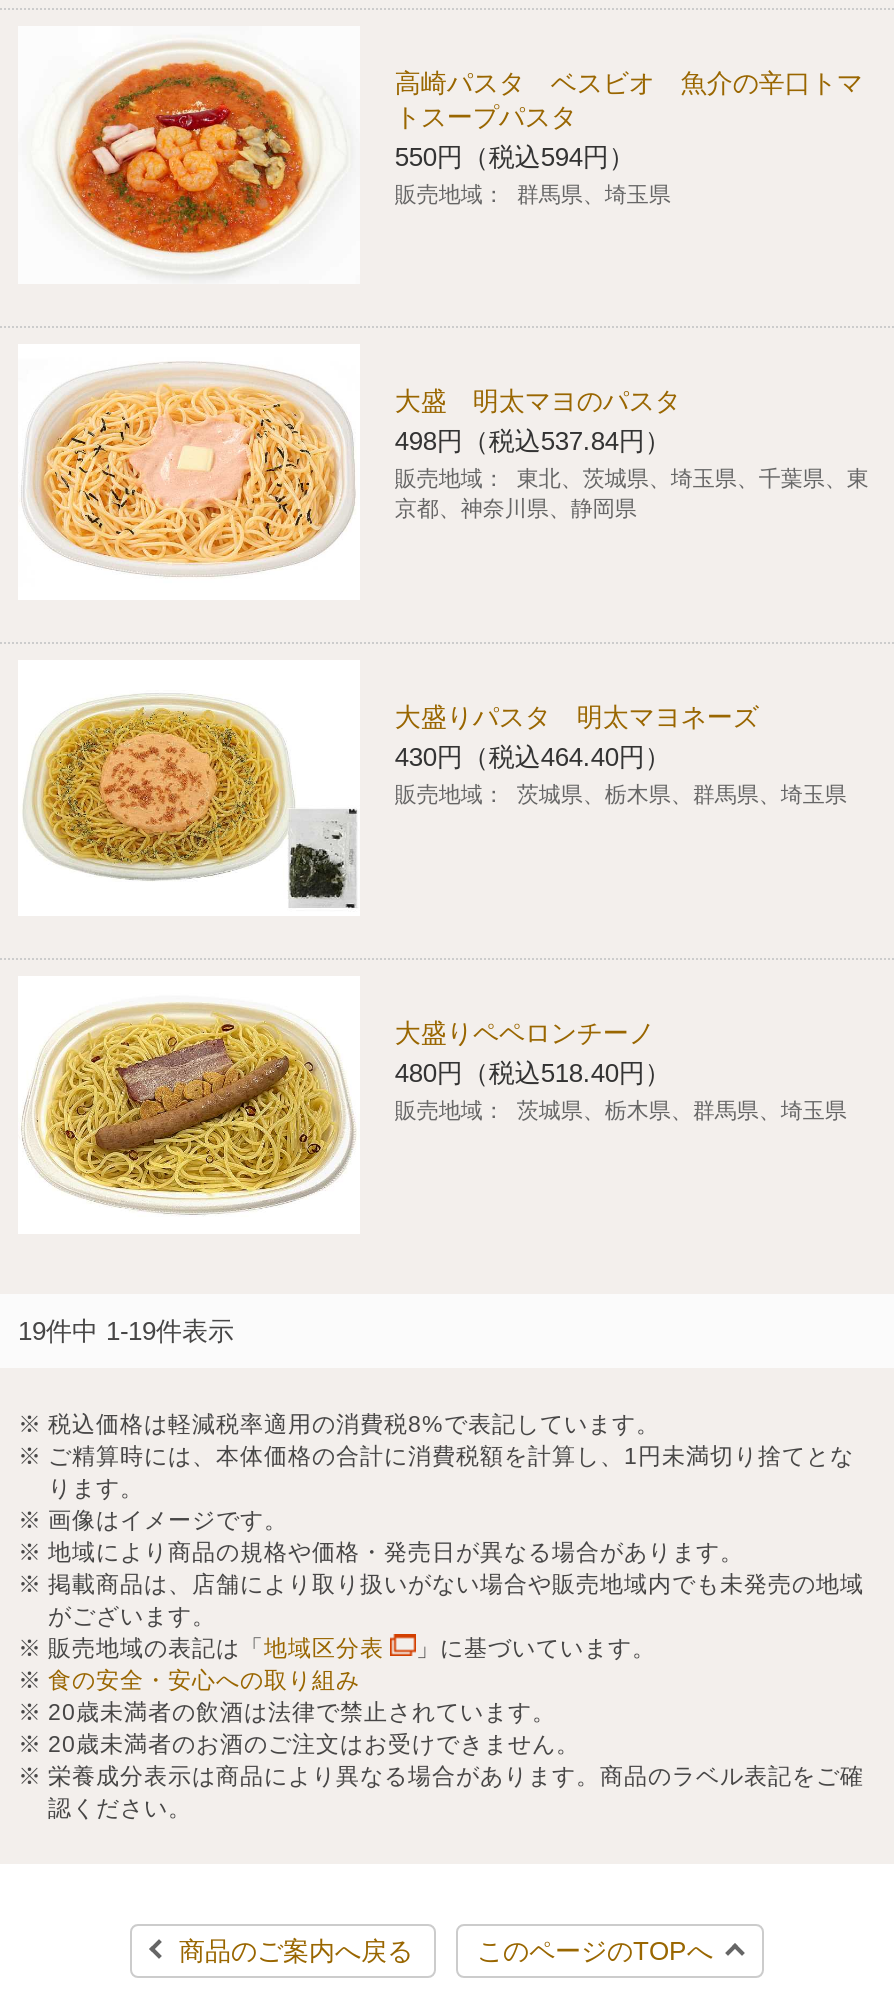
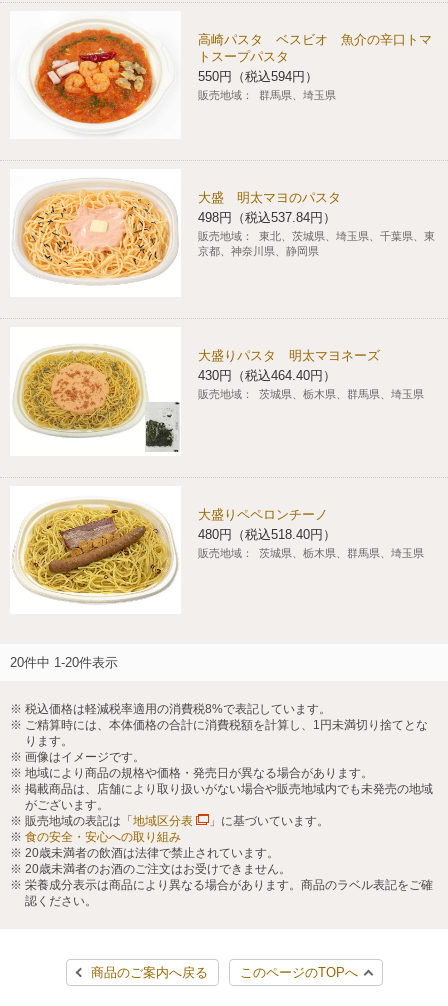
- 19件中 1-19件表示
+ 20件中 1-20件表示
